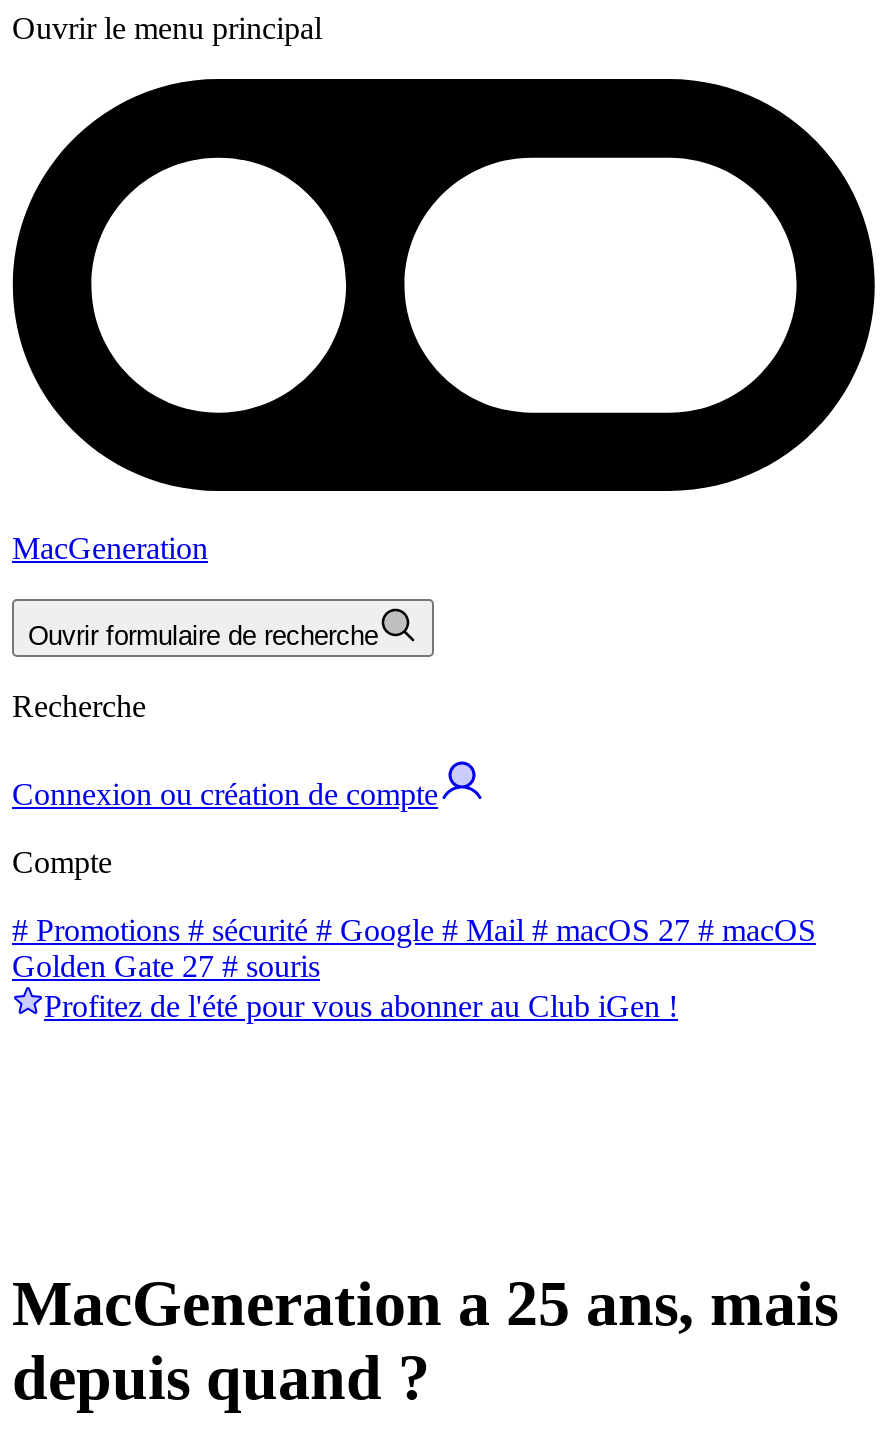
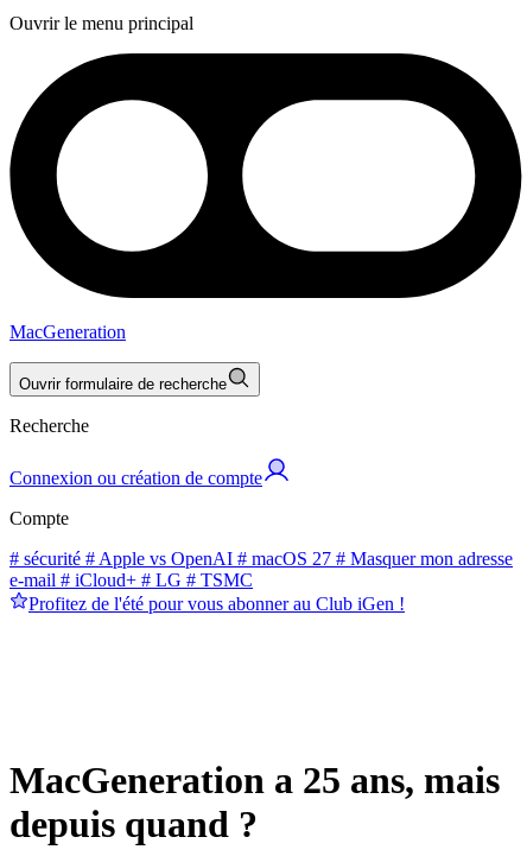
- # Promotions # sécurité # Google # Mail # macOS 27 # macOS
- Golden Gate 27 # souris
+ # sécurité # Apple vs OpenAI # macOS 27 # Masquer mon adresse
+ e-mail # iCloud+ # LG # TSMC
